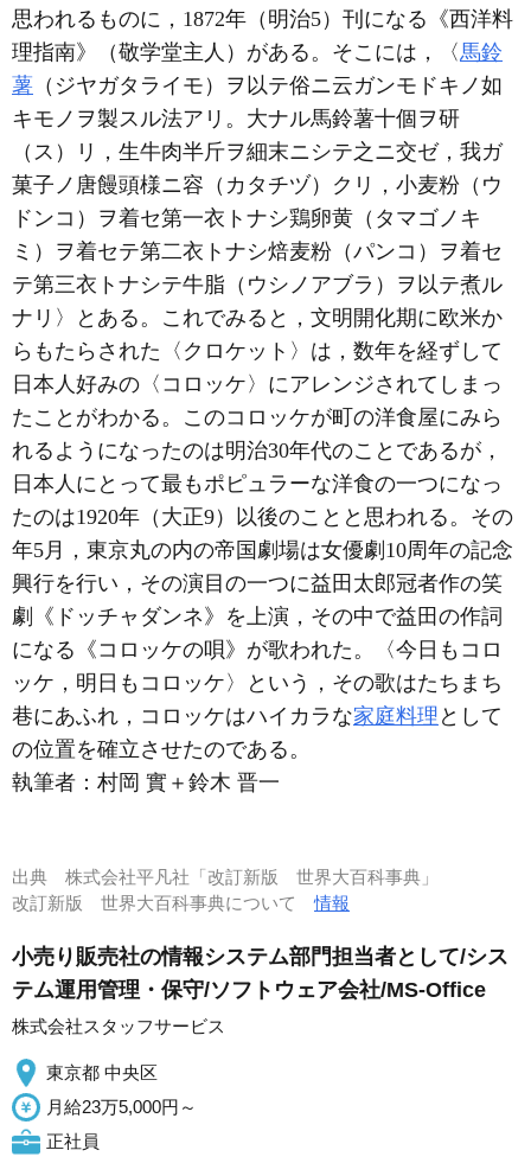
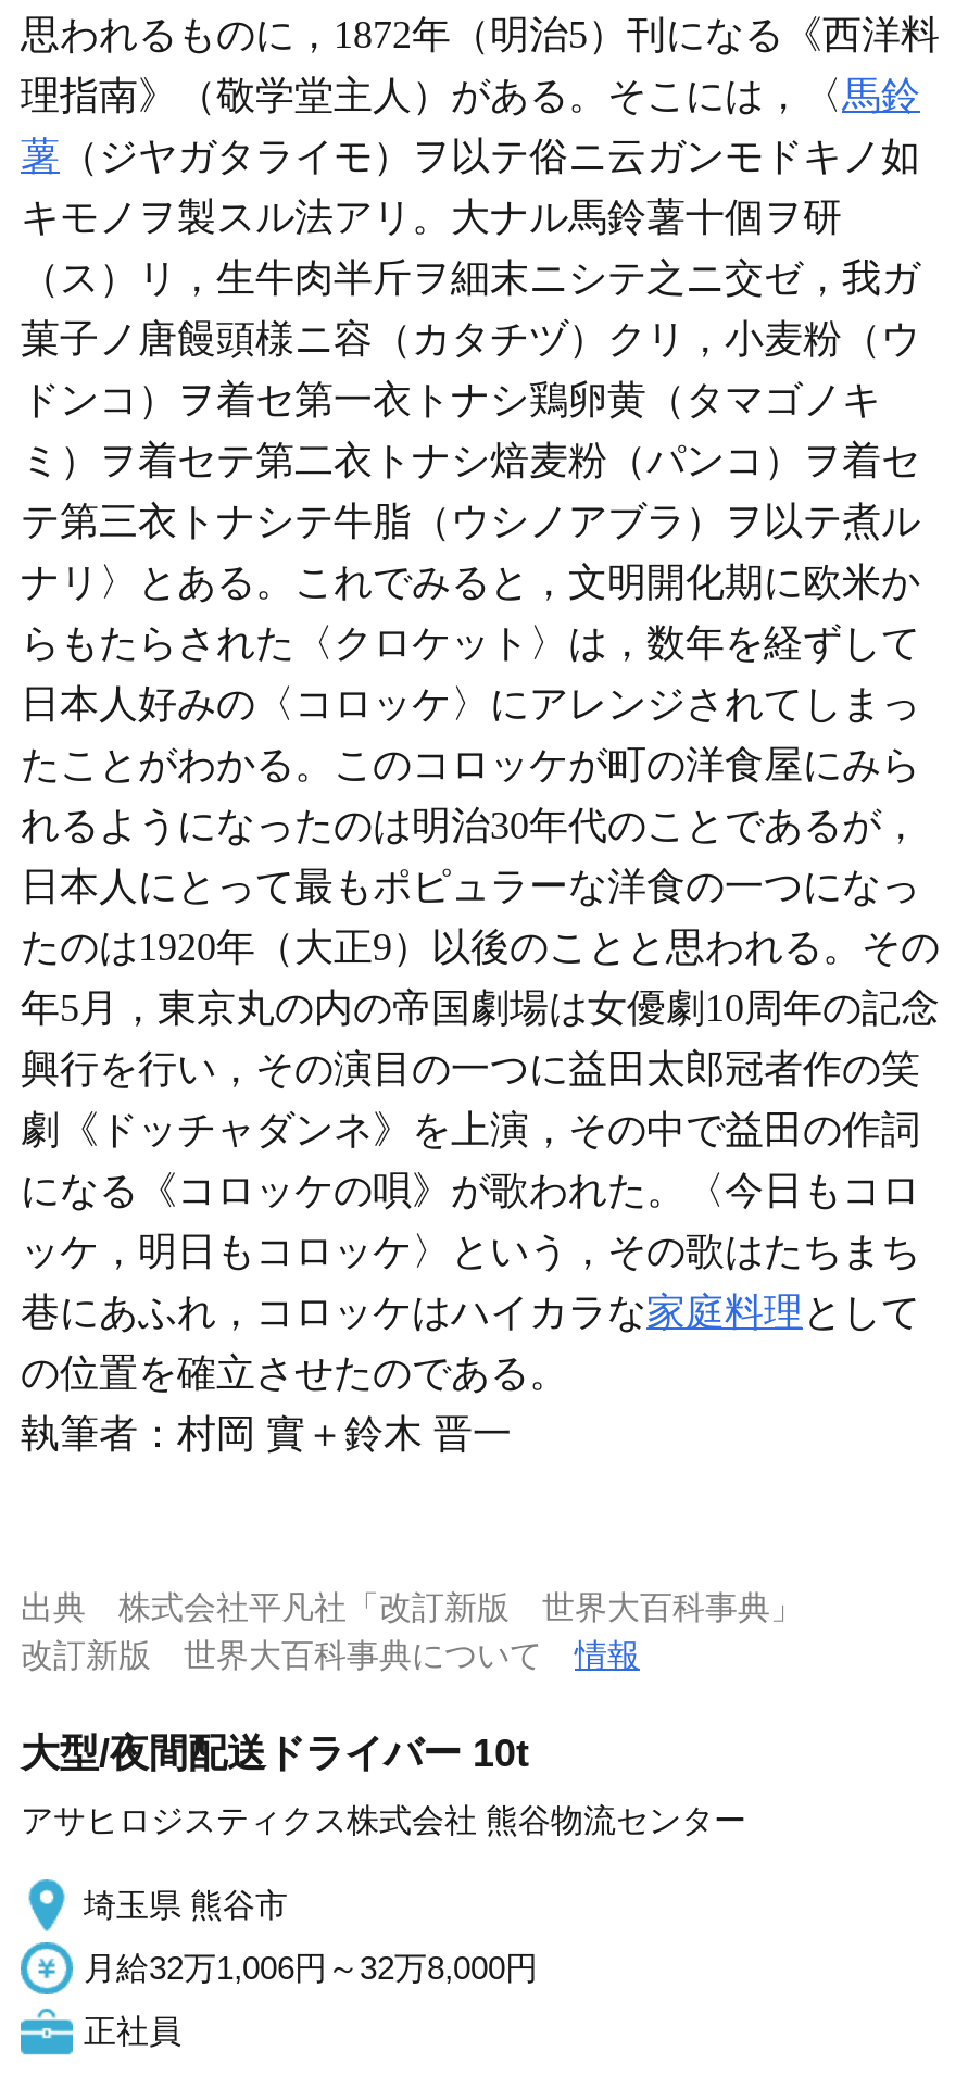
- 小売り販売社の情報システム部門担当者として/シス
- テム運用管理・保守/ソフトウェア会社/MS-Office
+ 大型/夜間配送ドライバー 10t

- 株式会社スタッフサービス
+ アサヒロジスティクス株式会社 熊谷物流センター

- 東京都 中央区
+ 埼玉県 熊谷市

- 月給23万5,000円～
+ 月給32万1,006円～32万8,000円
